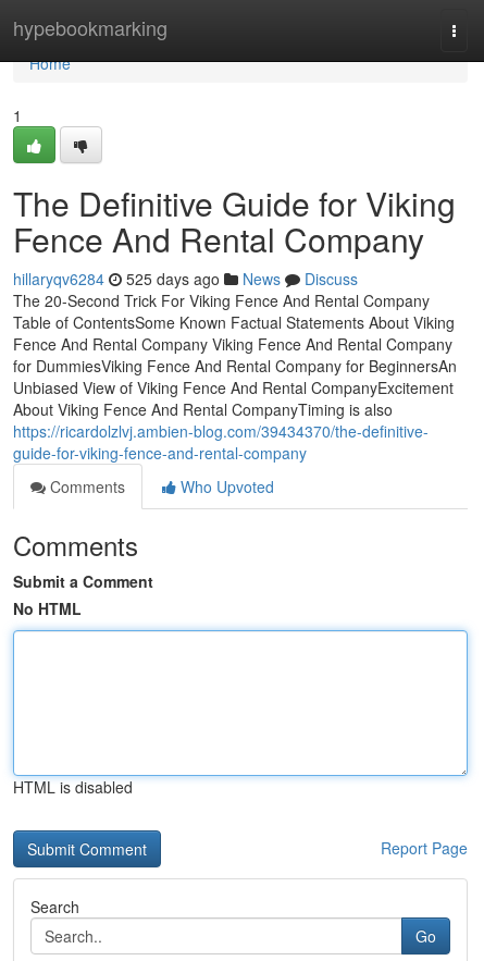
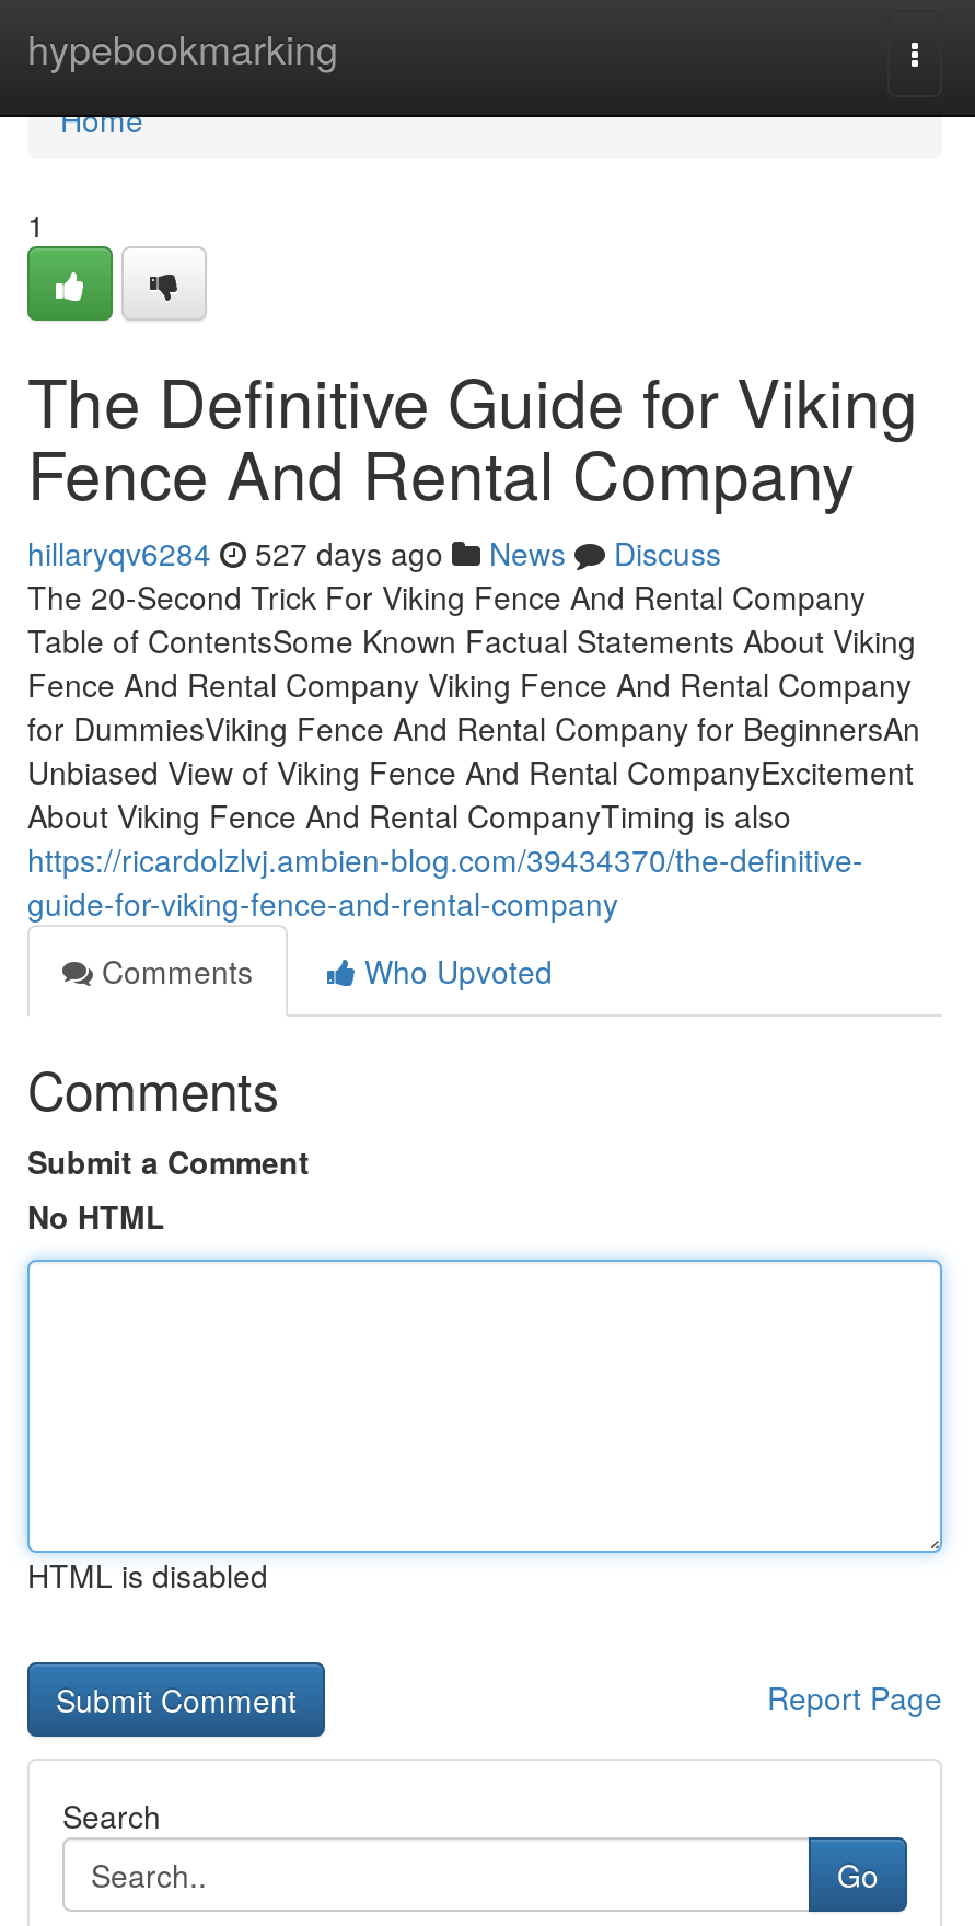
- hillaryqv6284 525 days ago News Discuss
+ hillaryqv6284 527 days ago News Discuss
